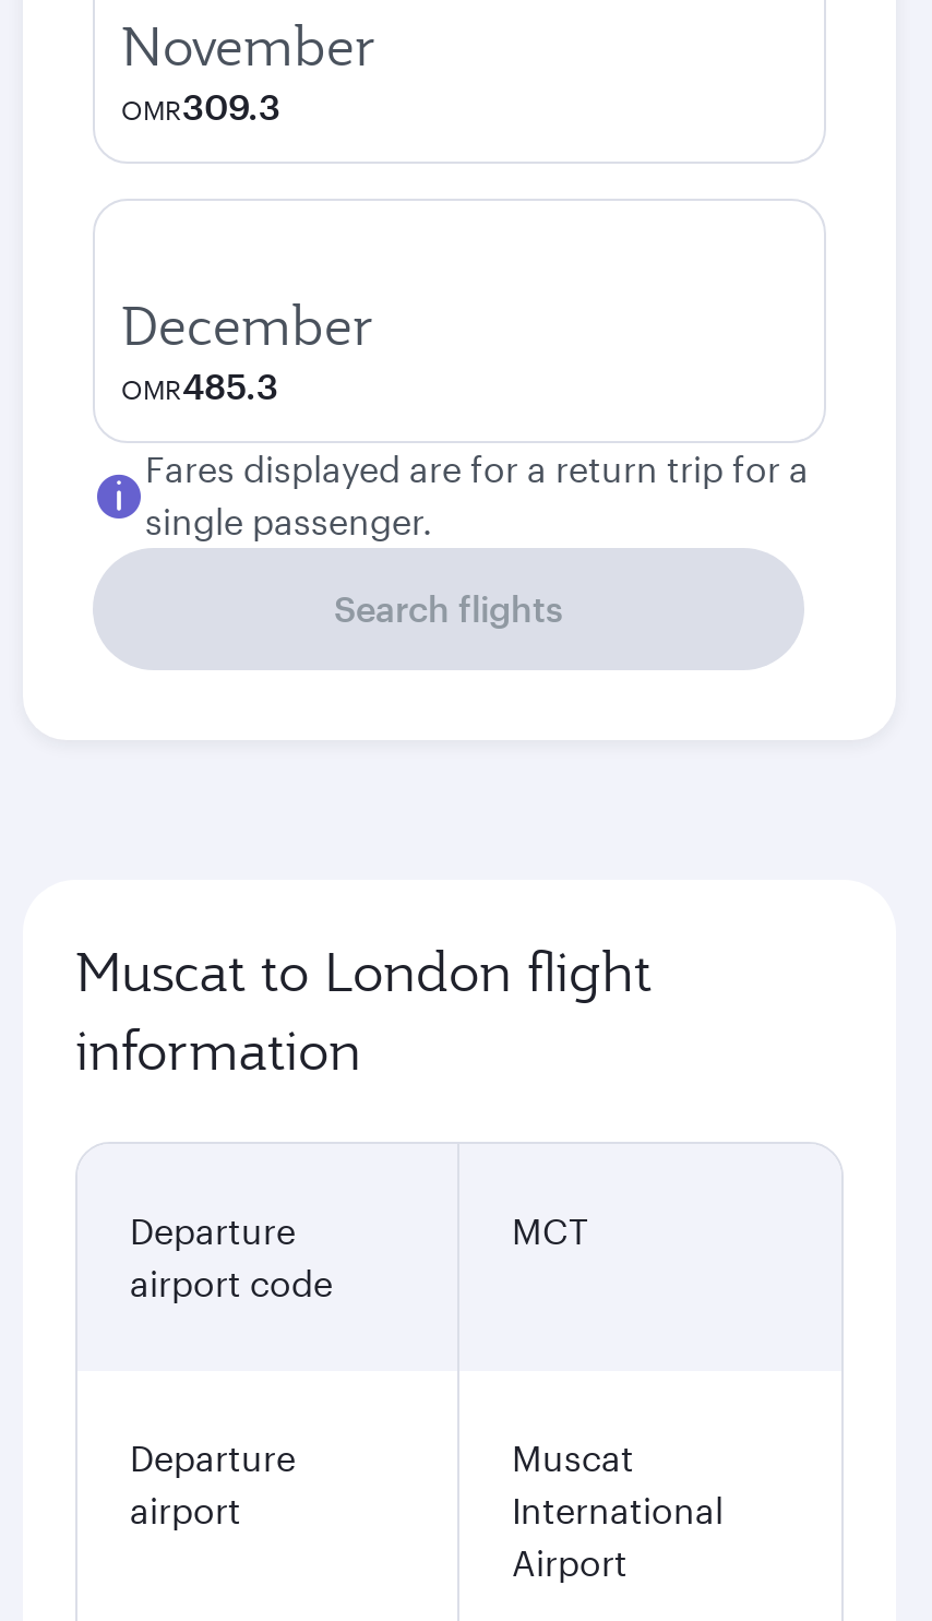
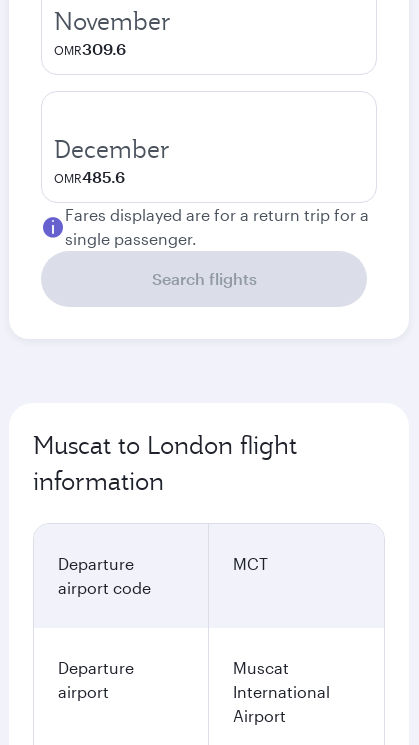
- OMR309.3
+ OMR309.6

- OMR485.3
+ OMR485.6
